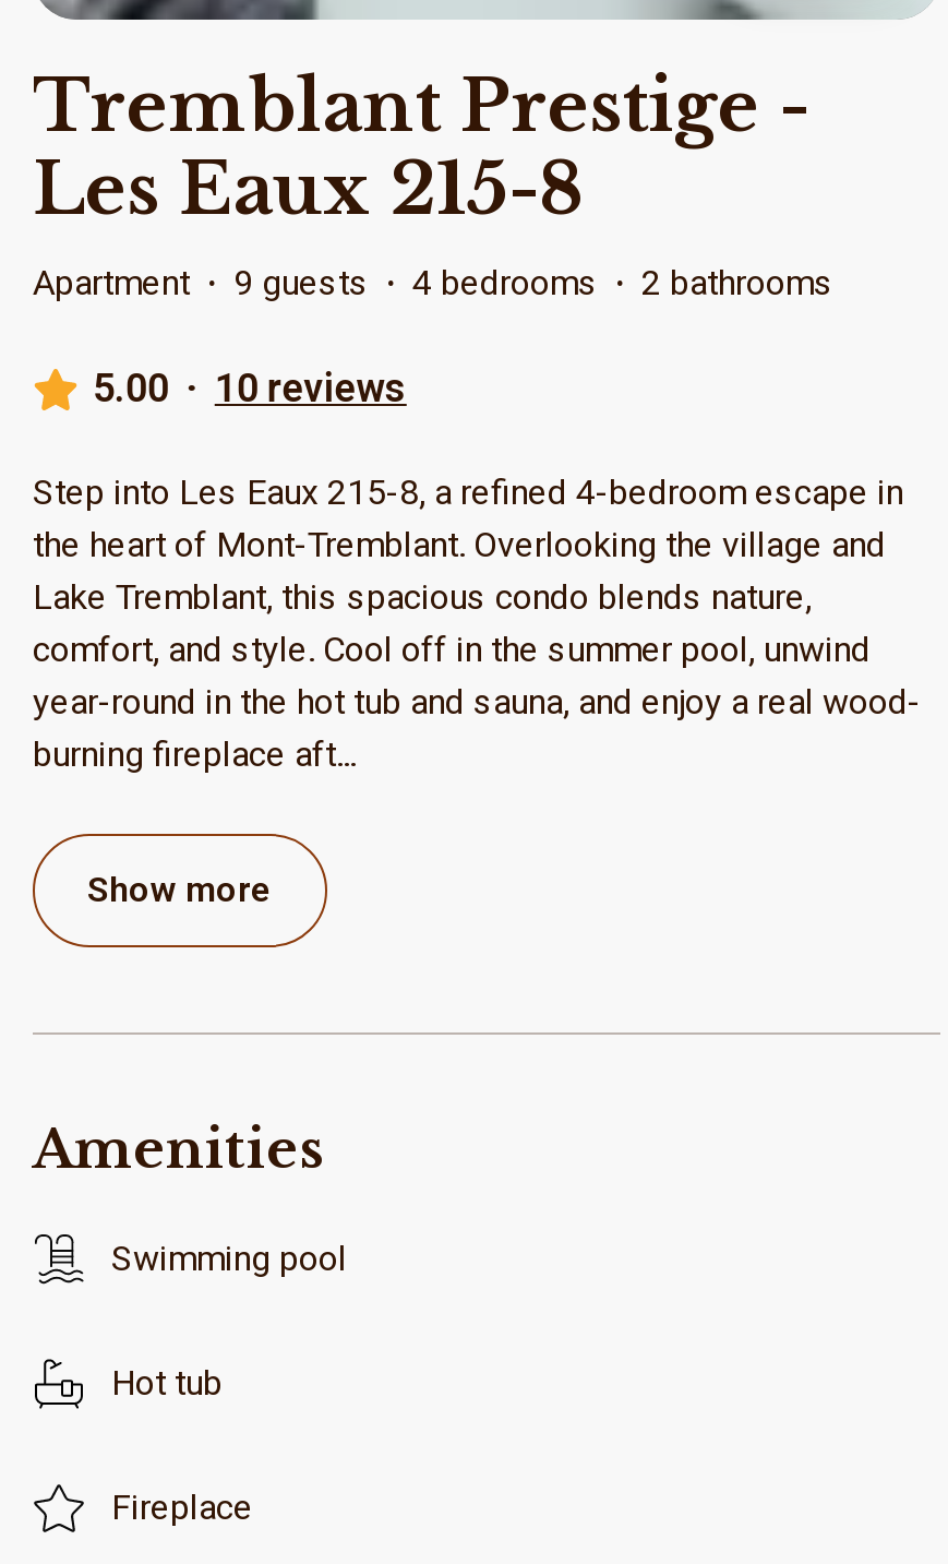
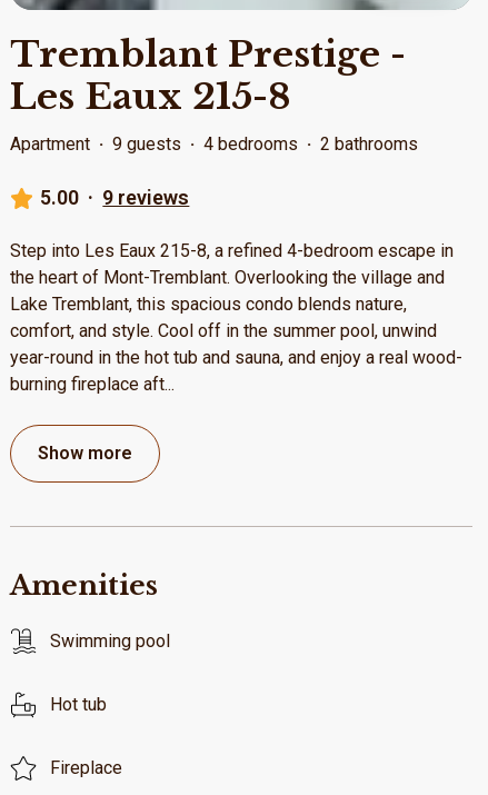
- 5.00 · 10 reviews
+ 5.00 · 9 reviews
